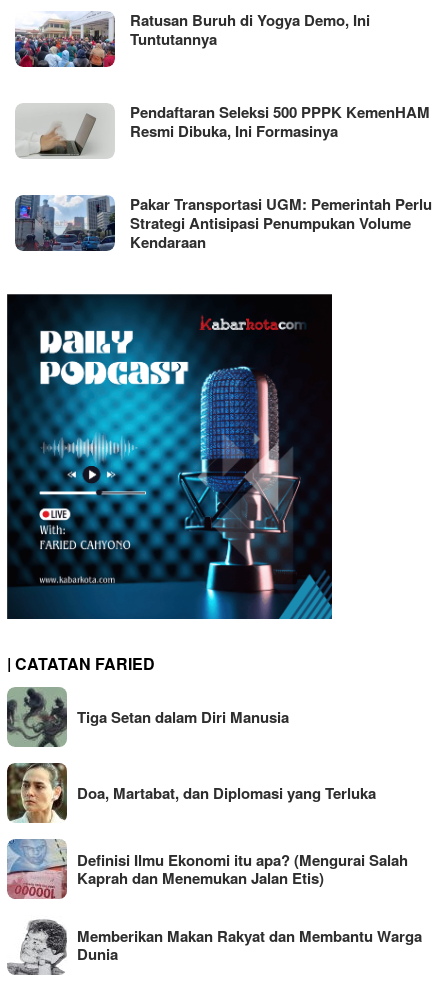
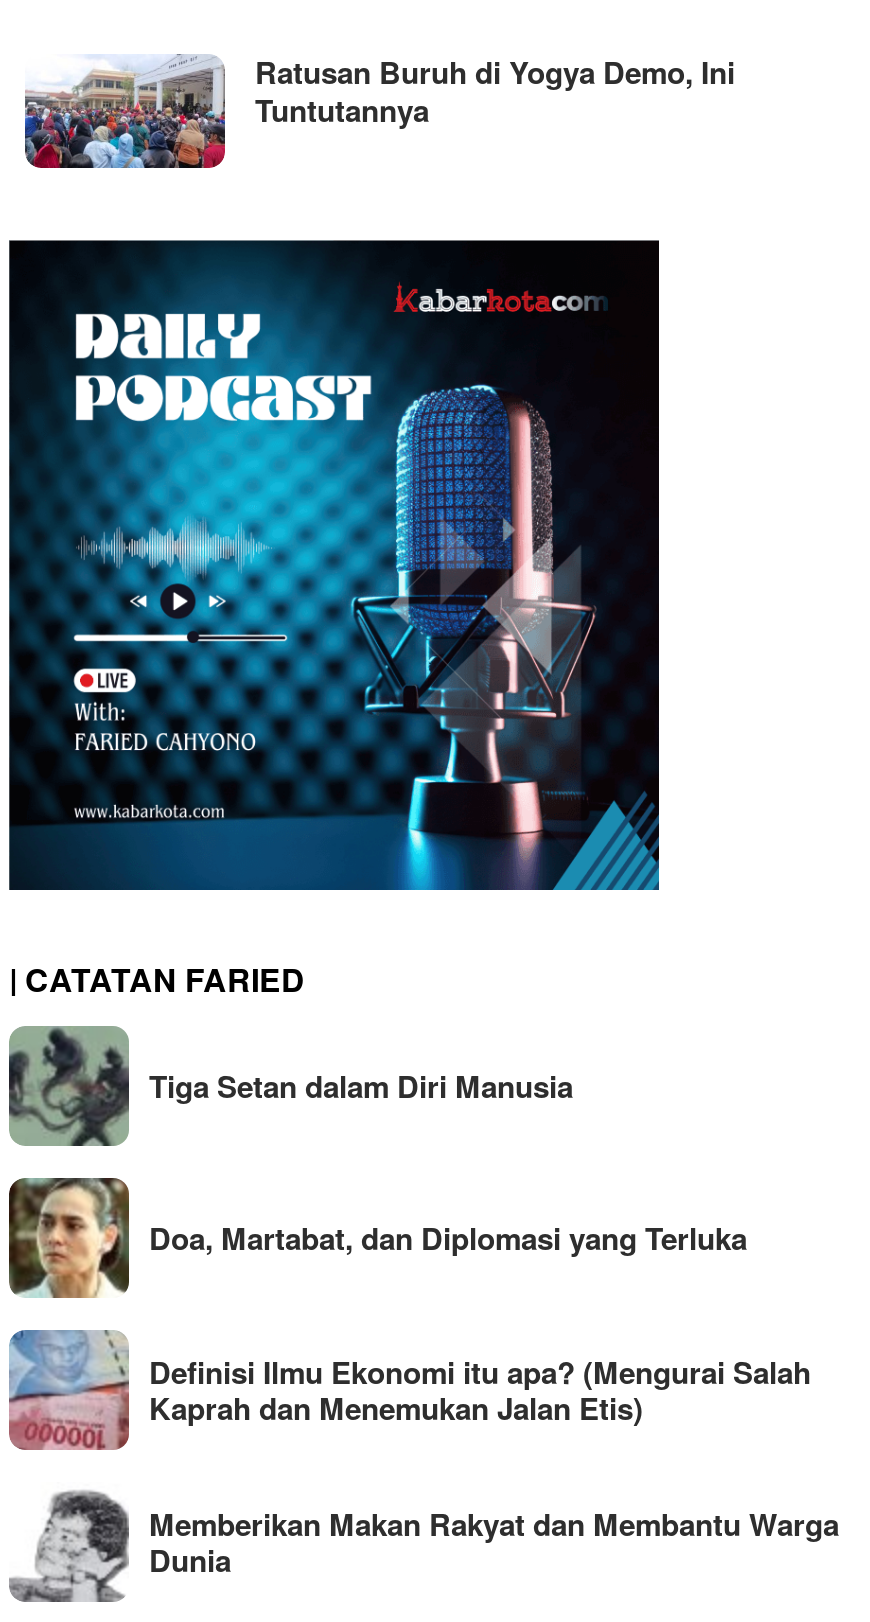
- [image]
- Pendaftaran Seleksi 500 PPPK KemenHAM
- Resmi Dibuka, Ini Formasinya
- Pakar Transportasi UGM: Pemerintah Perlu
- Strategi Antisipasi Penumpukan Volume
- Kendaraan

- [image]
